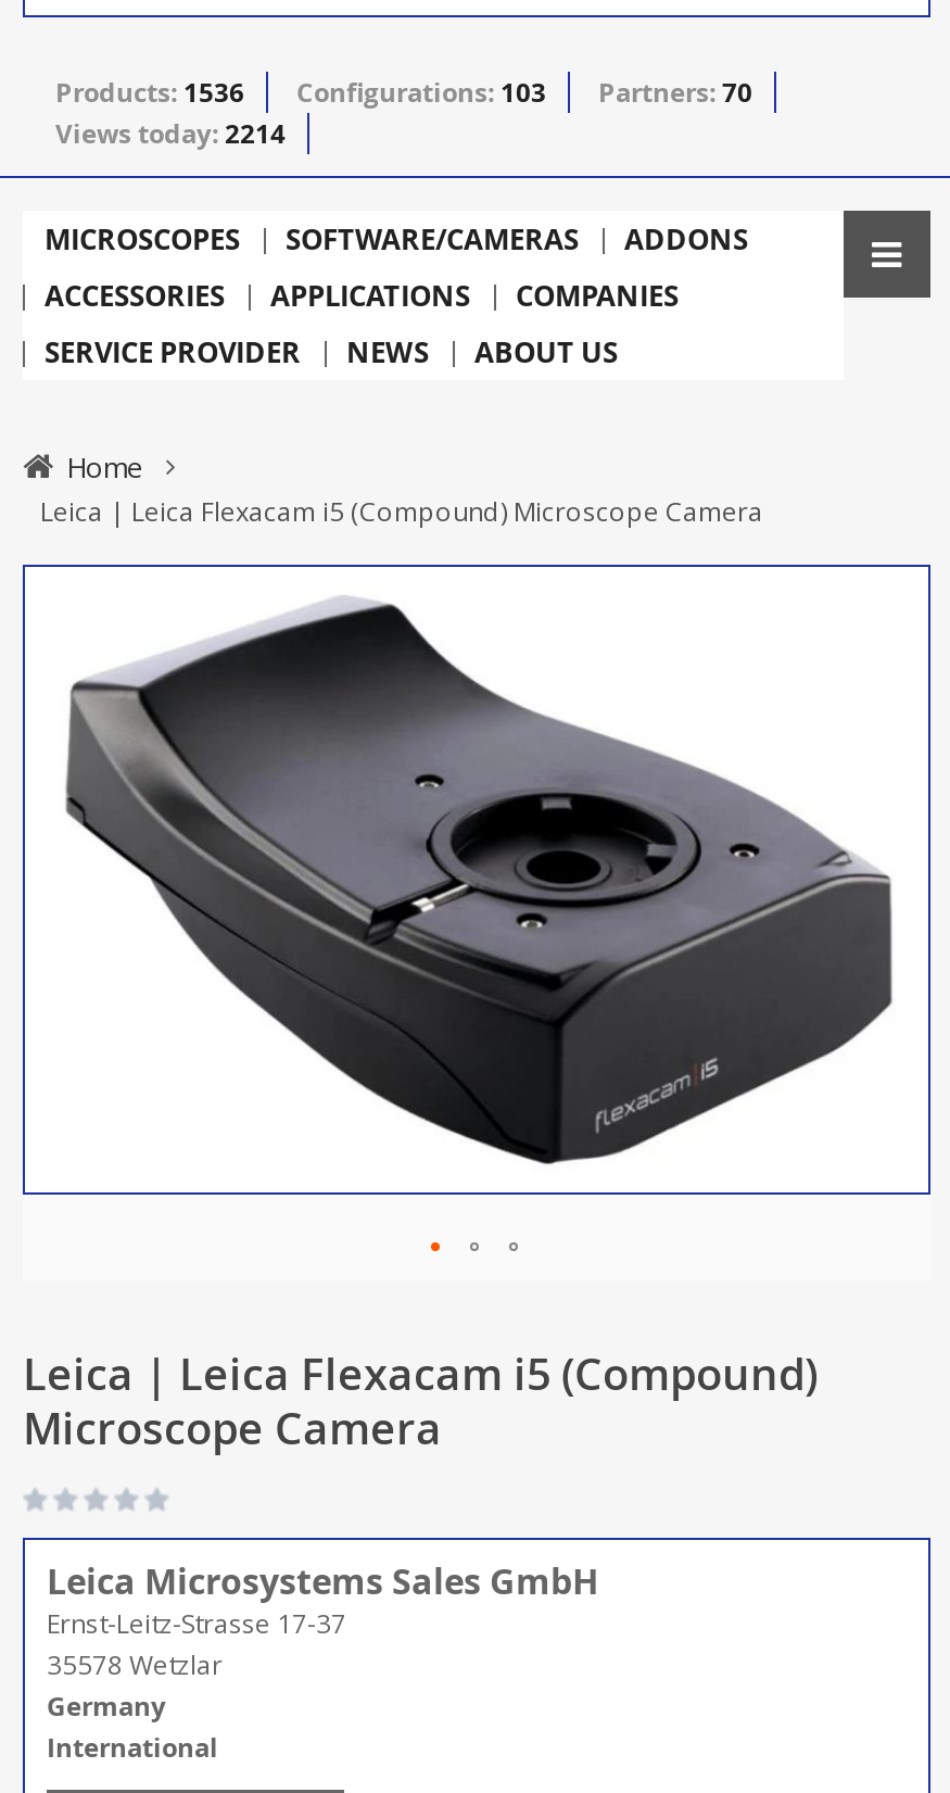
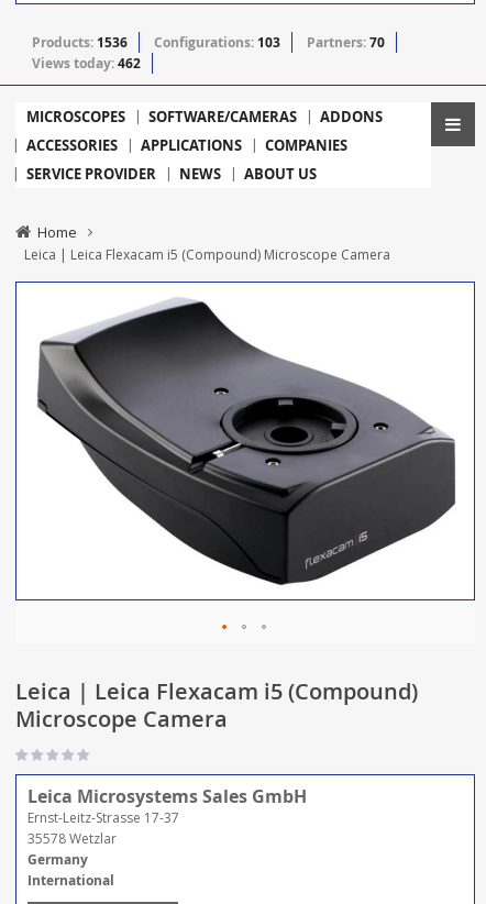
- Views today: 2214
+ Views today: 462
